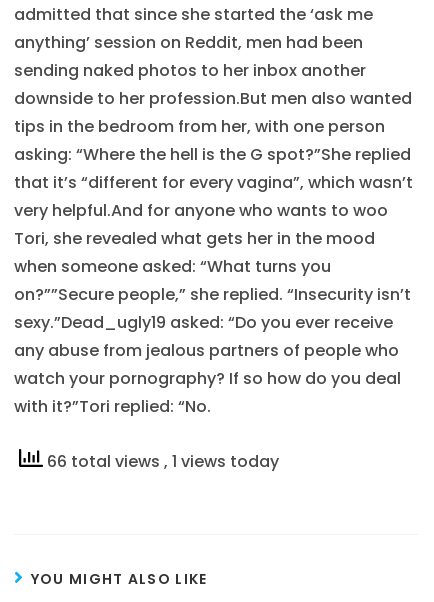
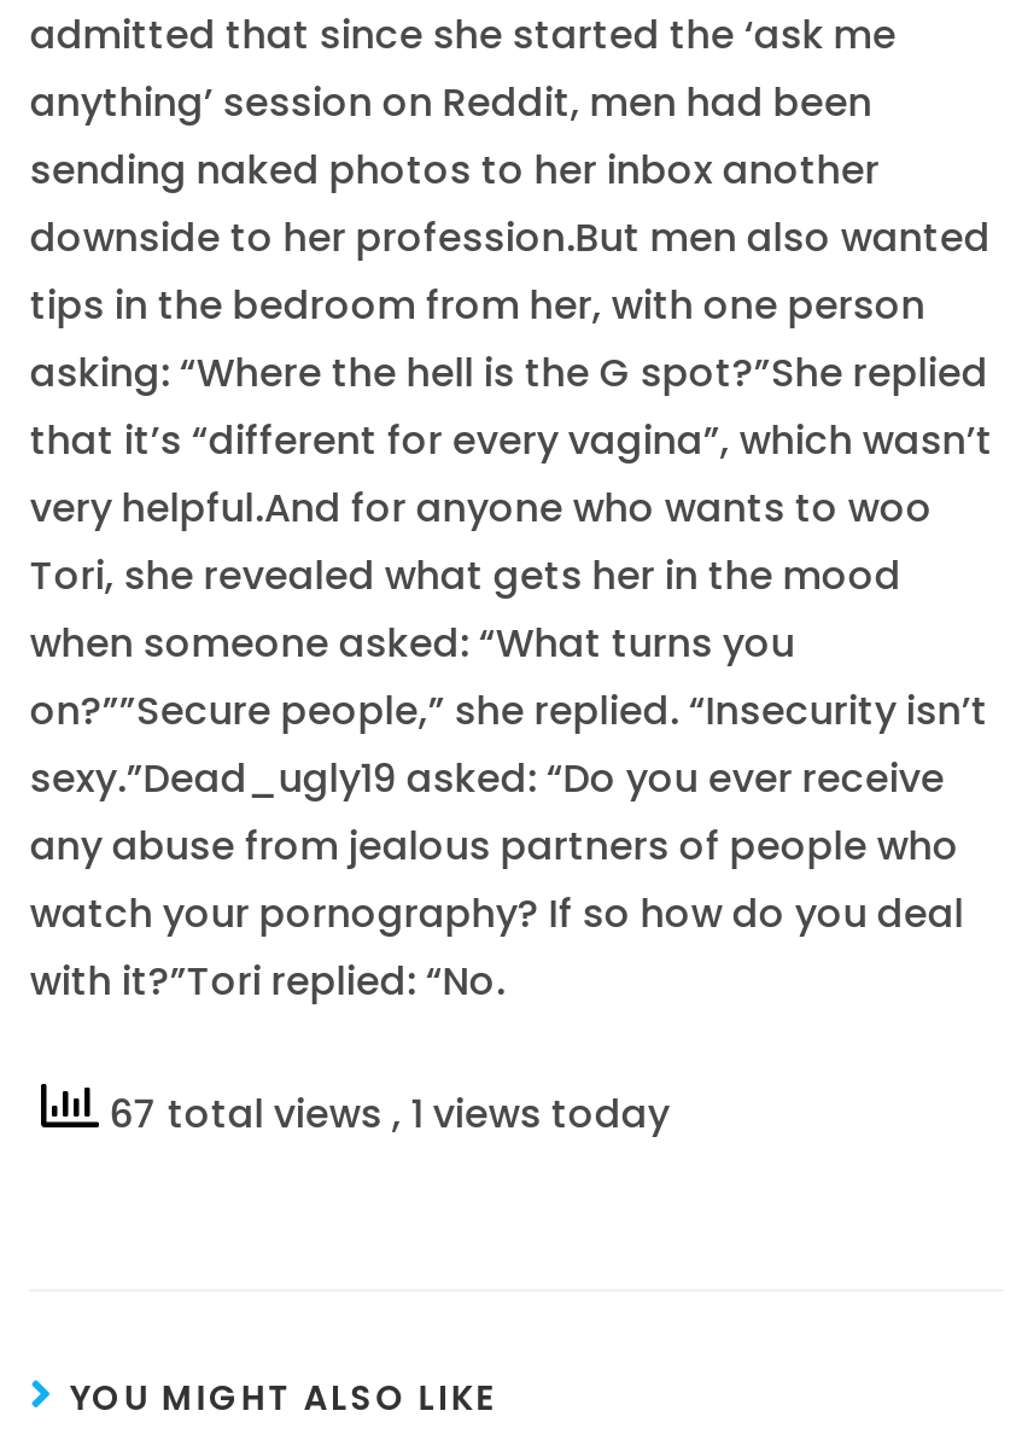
- 66 total views, 1 views today
+ 67 total views, 1 views today
